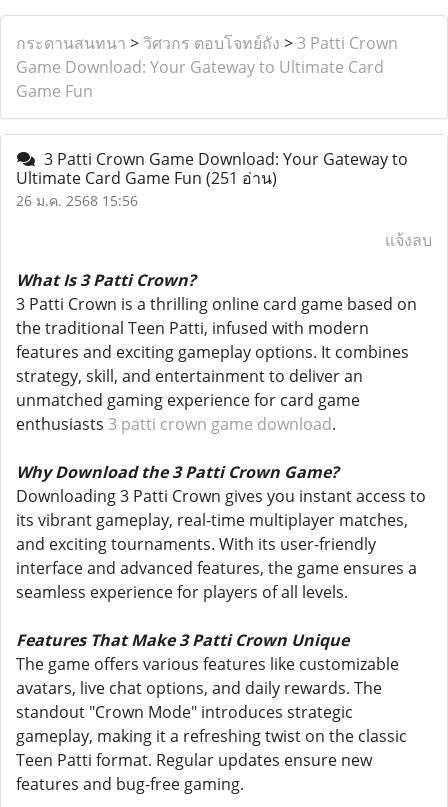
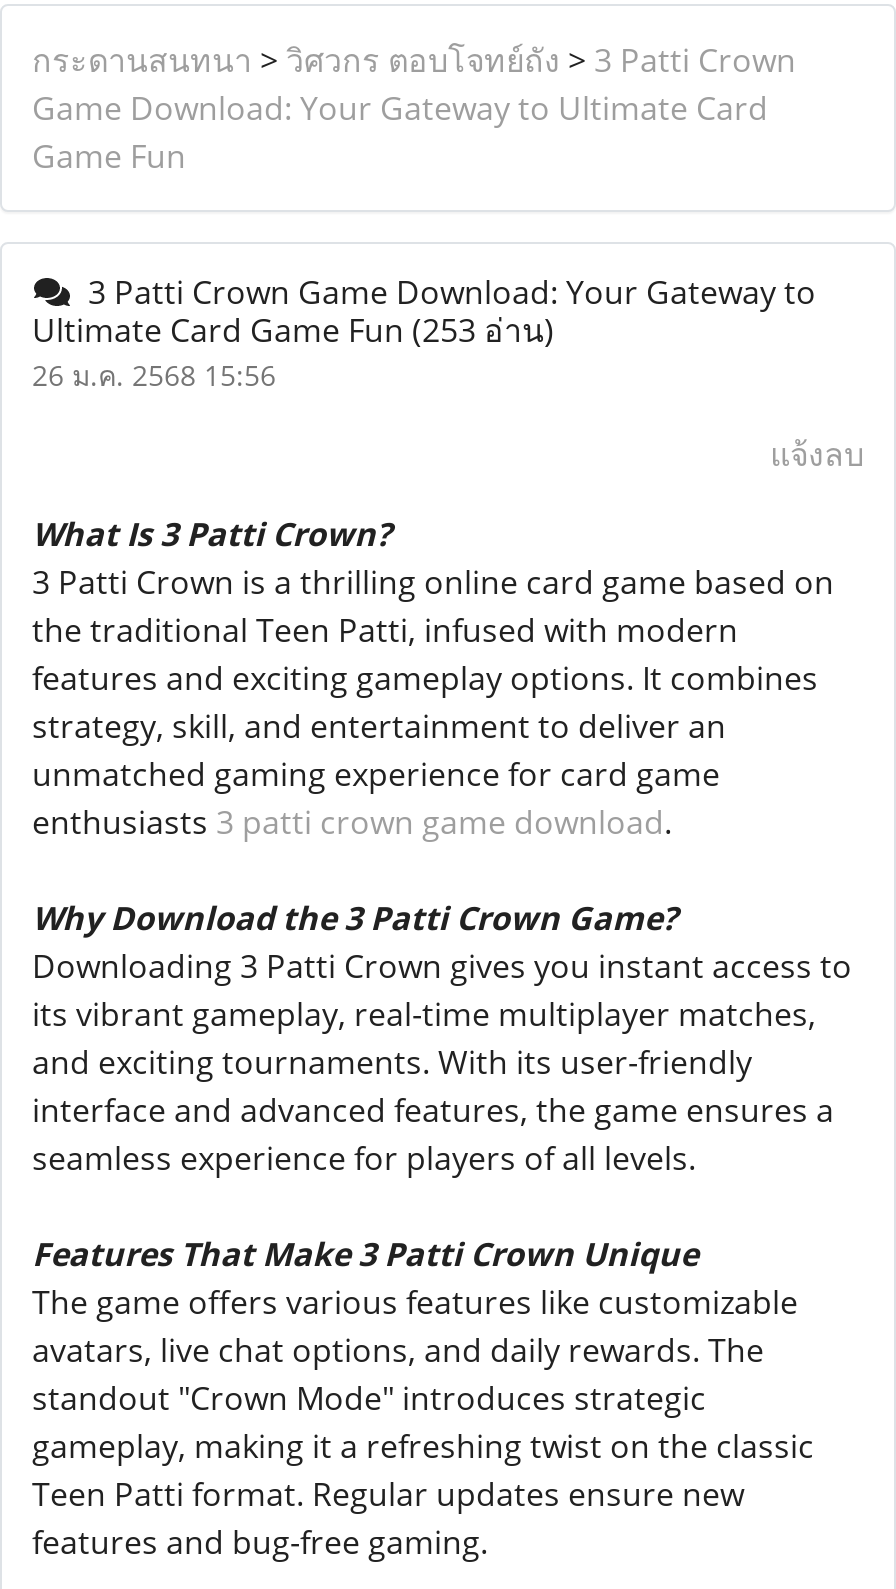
- Ultimate Card Game Fun (251 อ่าน)
+ Ultimate Card Game Fun (253 อ่าน)
